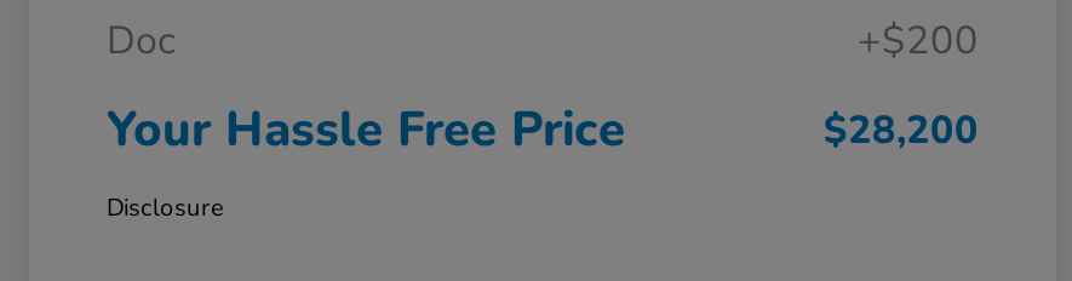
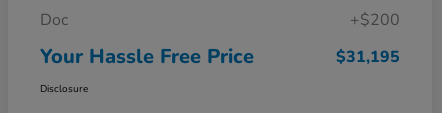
- $28,200
+ $31,195
